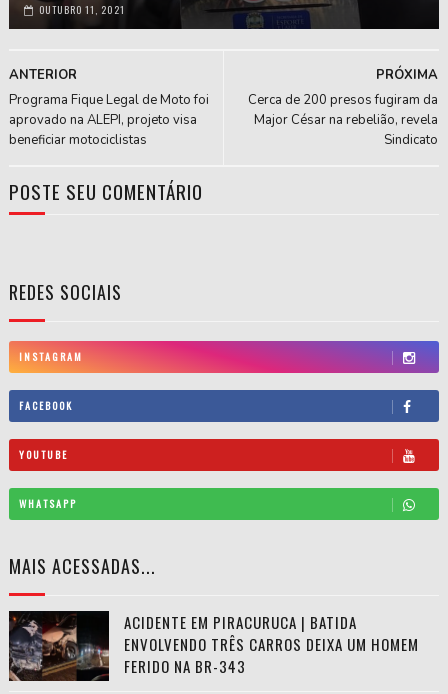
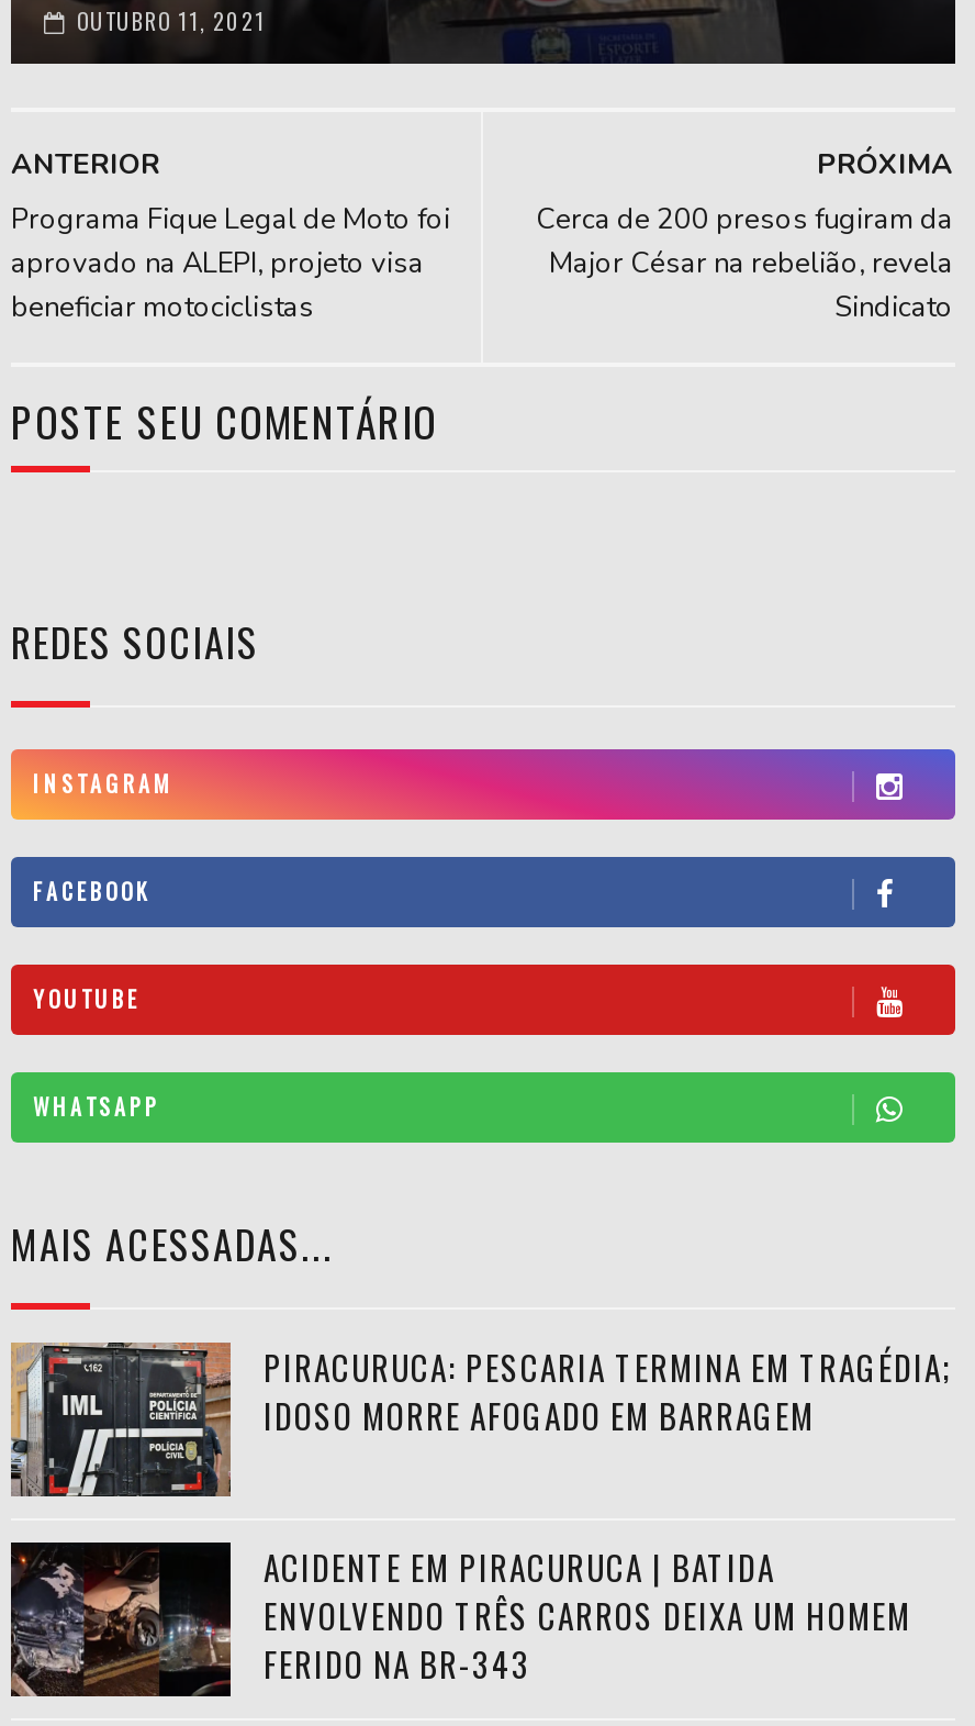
+ [image]
+ PIRACURUCA: PESCARIA TERMINA EM TRAGÉDIA;
+ IDOSO MORRE AFOGADO EM BARRAGEM
